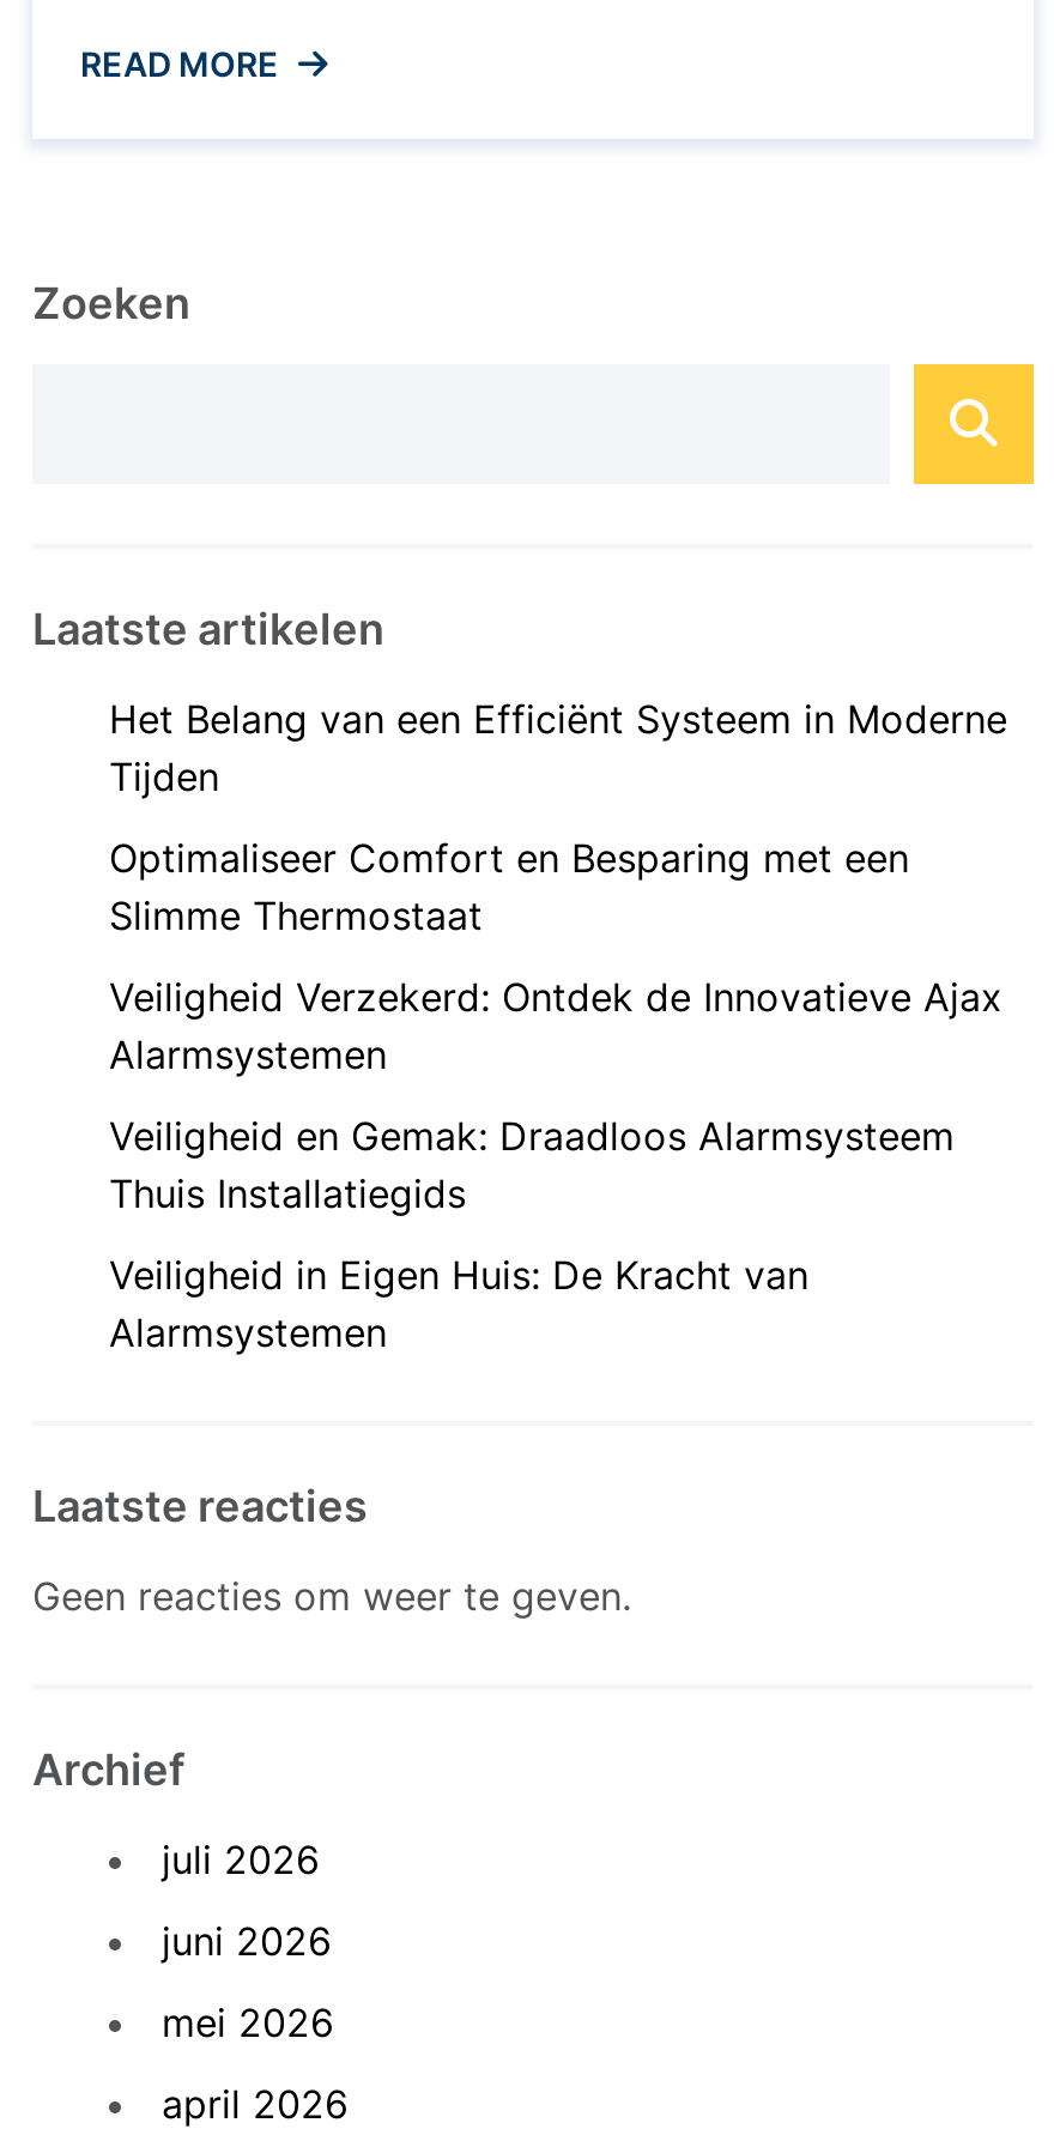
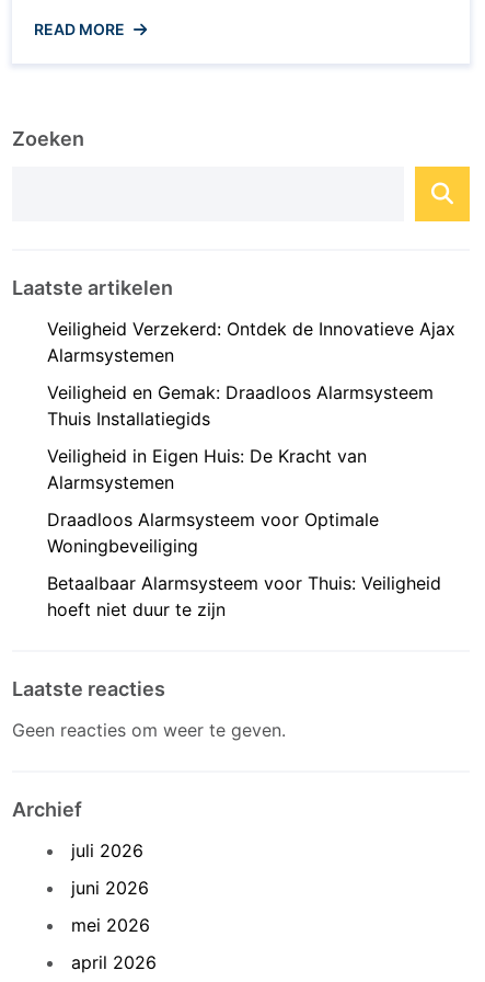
- Het Belang van een Efficiënt Systeem in Moderne
- Tijden
- Optimaliseer Comfort en Besparing met een
- Slimme Thermostaat

moved up: Veiligheid Verzekerd: Ontdek de Innovatieve Ajax | Alarmsystemen | Veiligheid en Gemak: Draadloos Alarmsysteem | Thuis Installatiegids | Veiligheid in Eigen Huis: De Kracht van | Alarmsystemen

+ Draadloos Alarmsysteem voor Optimale
+ Woningbeveiliging
+ Betaalbaar Alarmsysteem voor Thuis: Veiligheid
+ hoeft niet duur te zijn
